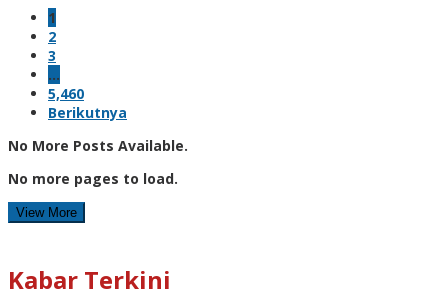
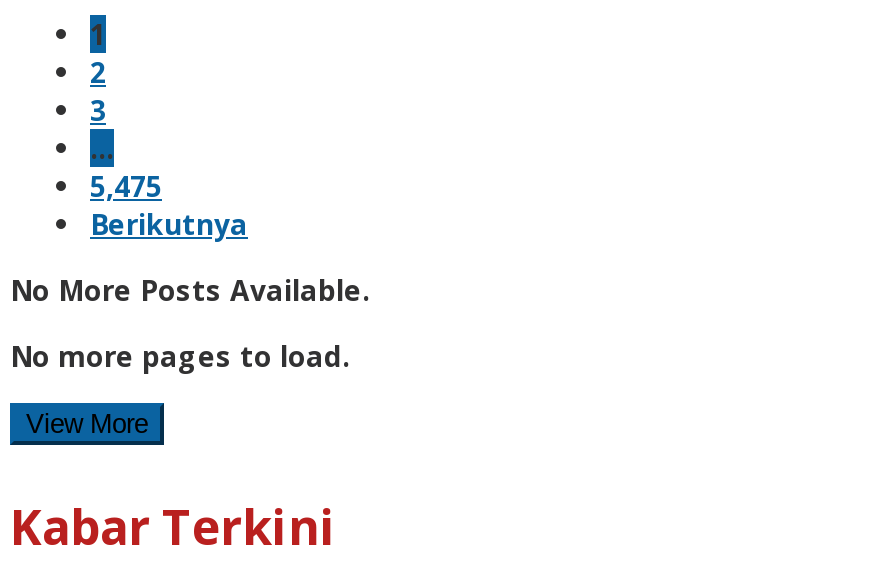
- 5,460
+ 5,475
